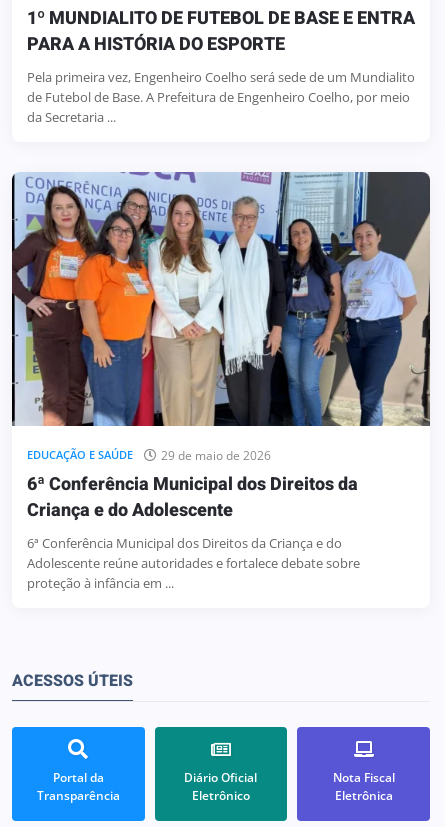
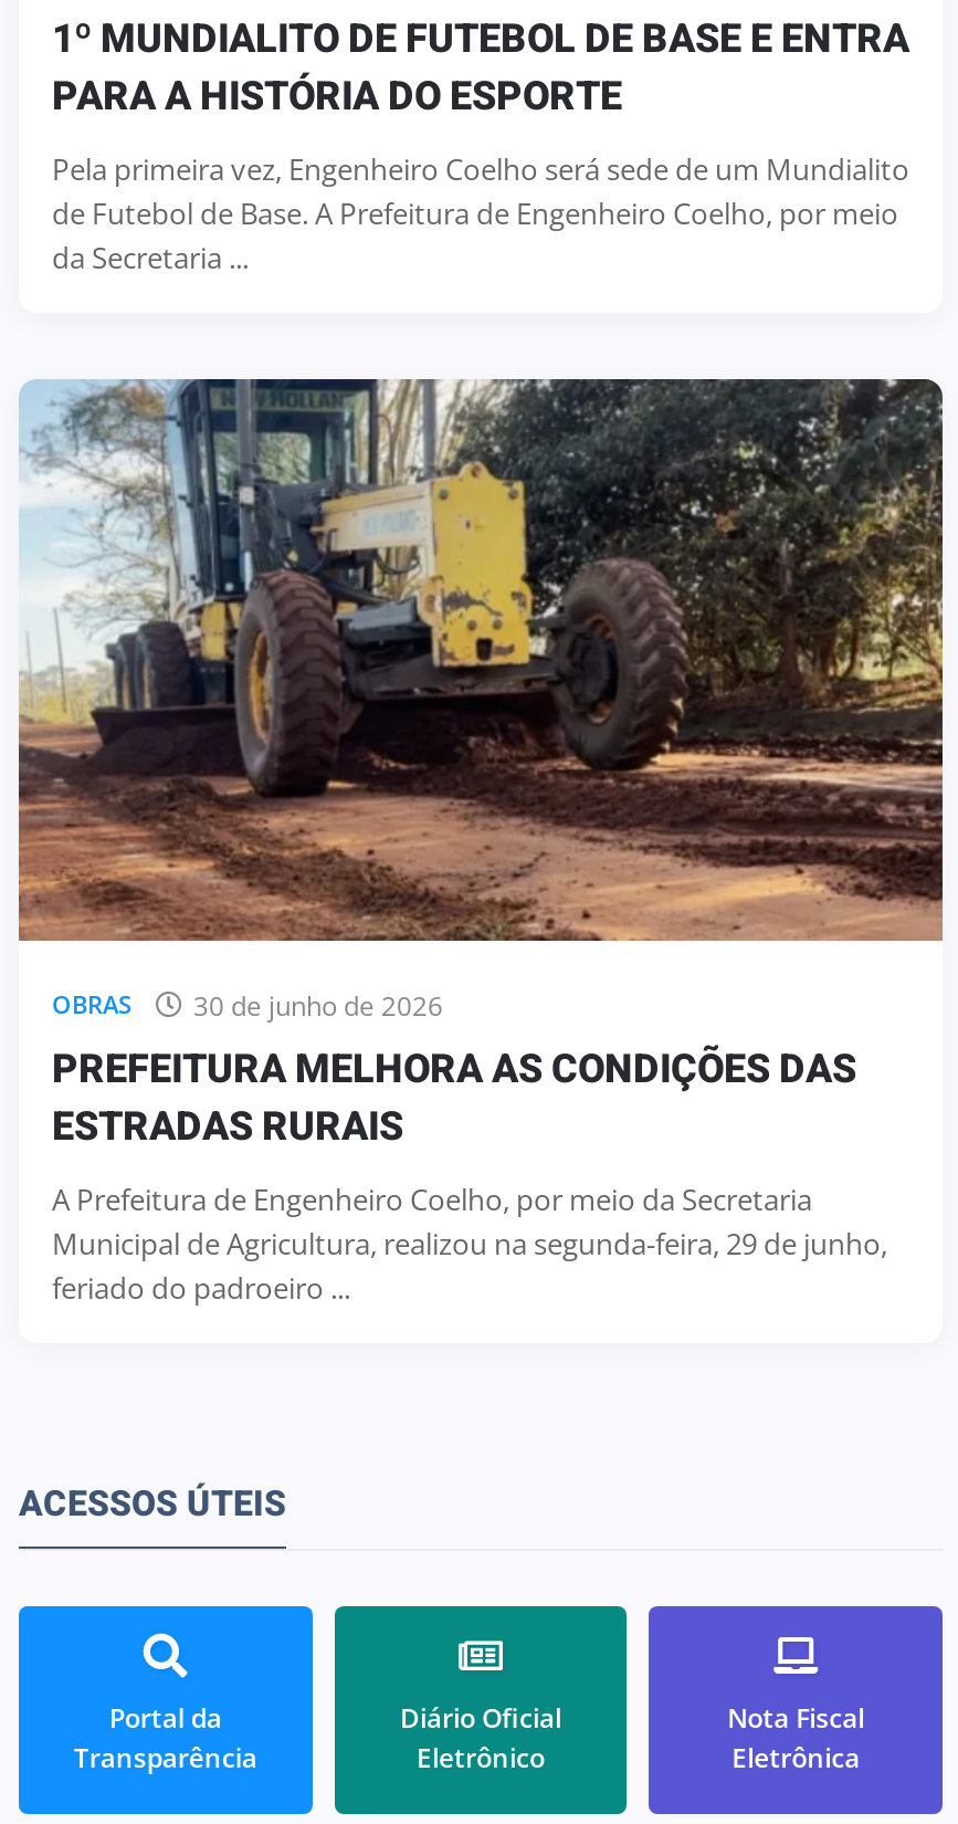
- [image]
- EDUCAÇÃO E SAÚDE
- 29 de maio de 2026
- 6ª Conferência Municipal dos Direitos da
- Criança e do Adolescente
- 6ª Conferência Municipal dos Direitos da Criança e do
- Adolescente reúne autoridades e fortalece debate sobre
- proteção à infância em ...
+ [image]
+ OBRAS
+ 30 de junho de 2026
+ PREFEITURA MELHORA AS CONDIÇÕES DAS
+ ESTRADAS RURAIS
+ A Prefeitura de Engenheiro Coelho, por meio da Secretaria
+ Municipal de Agricultura, realizou na segunda-feira, 29 de junho,
+ feriado do padroeiro ...
